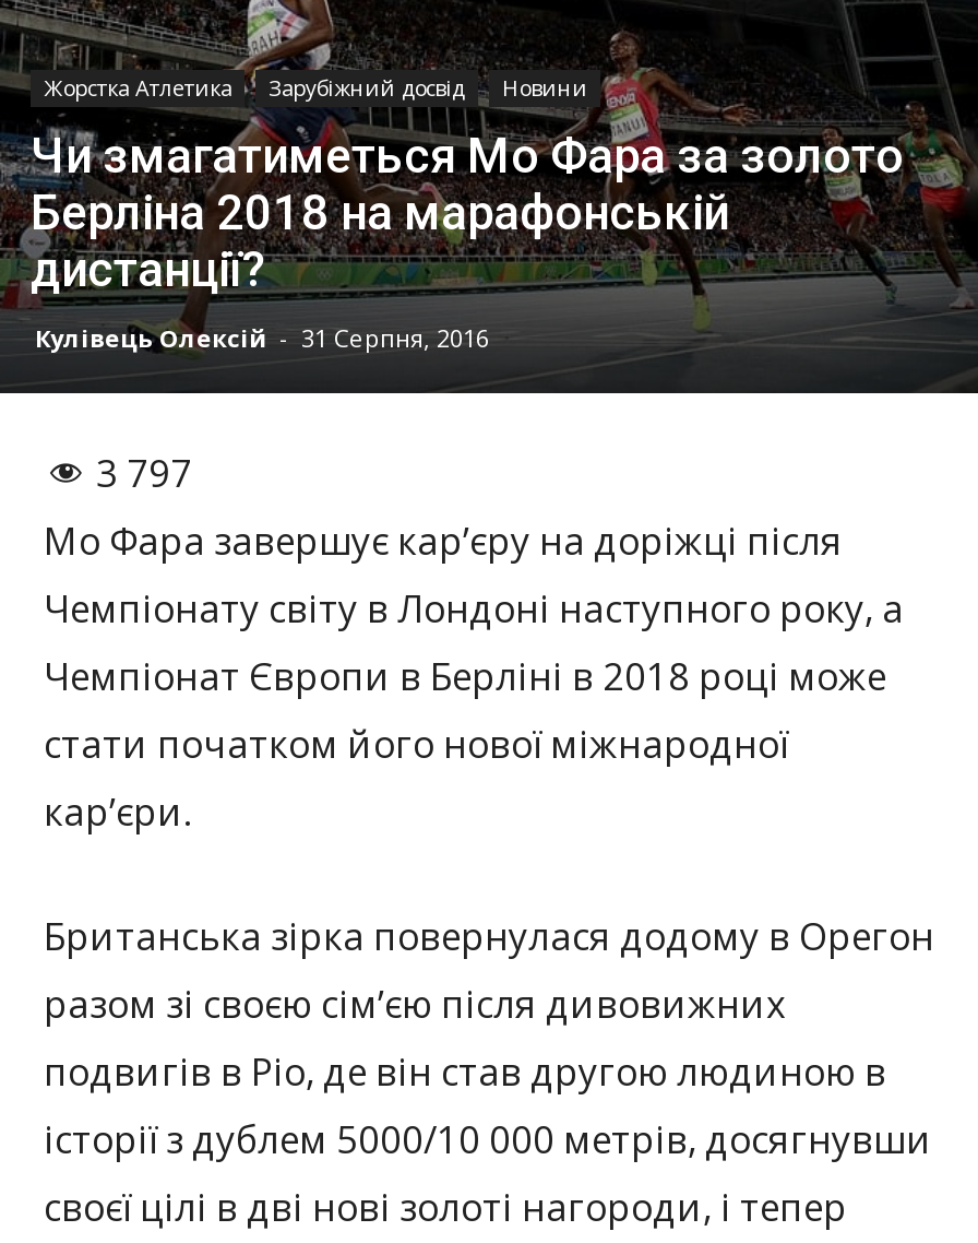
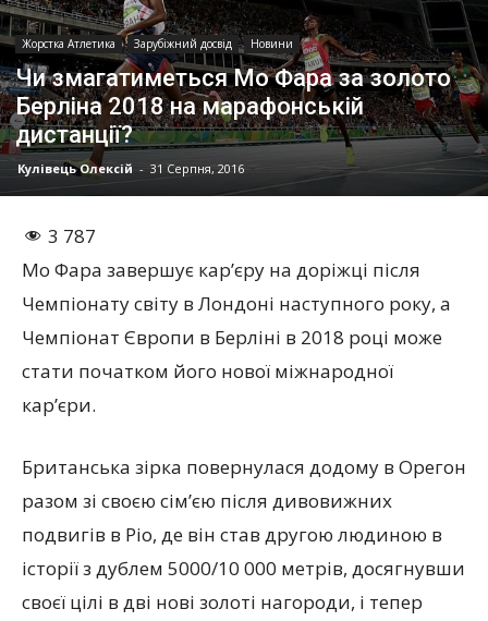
- 3 797
+ 3 787
